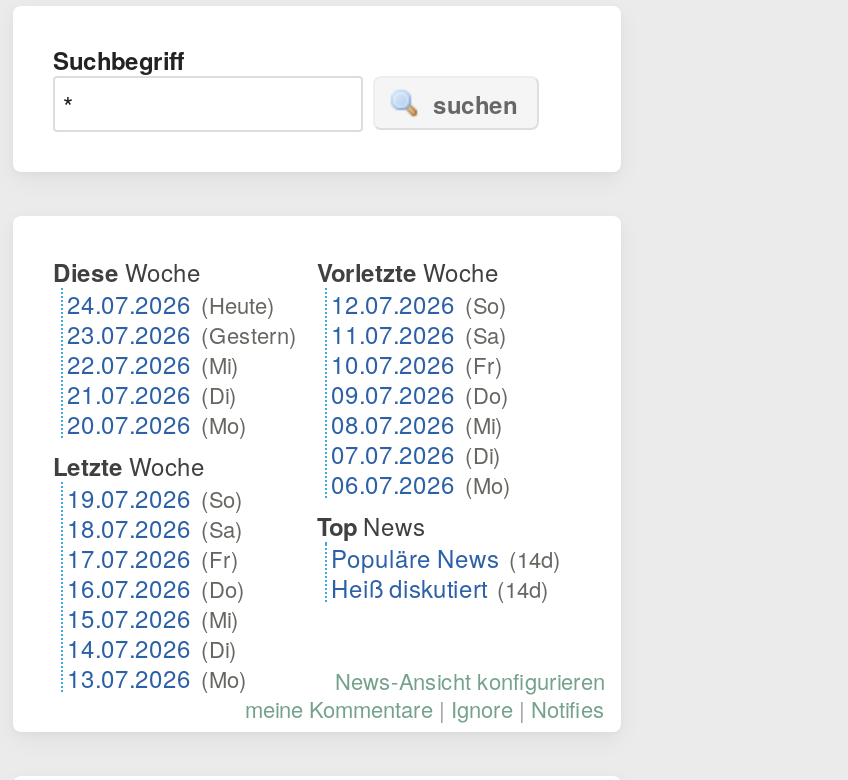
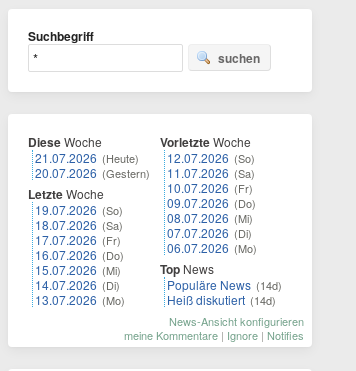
- 24.07.2026 (Heute)
- 23.07.2026 (Gestern)
- 22.07.2026 (Mi)
- 21.07.2026 (Di)
- 20.07.2026 (Mo)
+ 21.07.2026 (Heute)
+ 20.07.2026 (Gestern)

moved up: Letzte Woche | 19.07.2026 (So) | 18.07.2026 (Sa) | 17.07.2026 (Fr) | 16.07.2026 (Do) | 15.07.2026 (Mi) | 14.07.2026 (Di) | 13.07.2026 (Mo)
